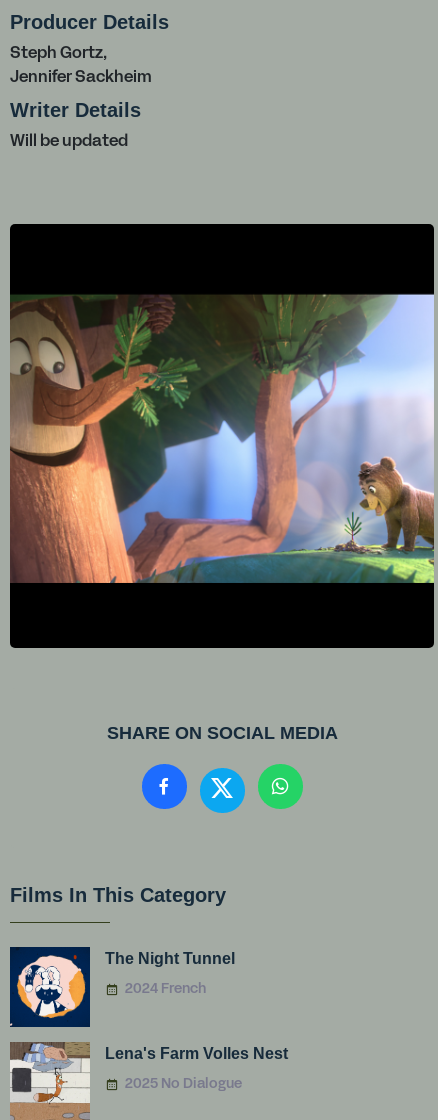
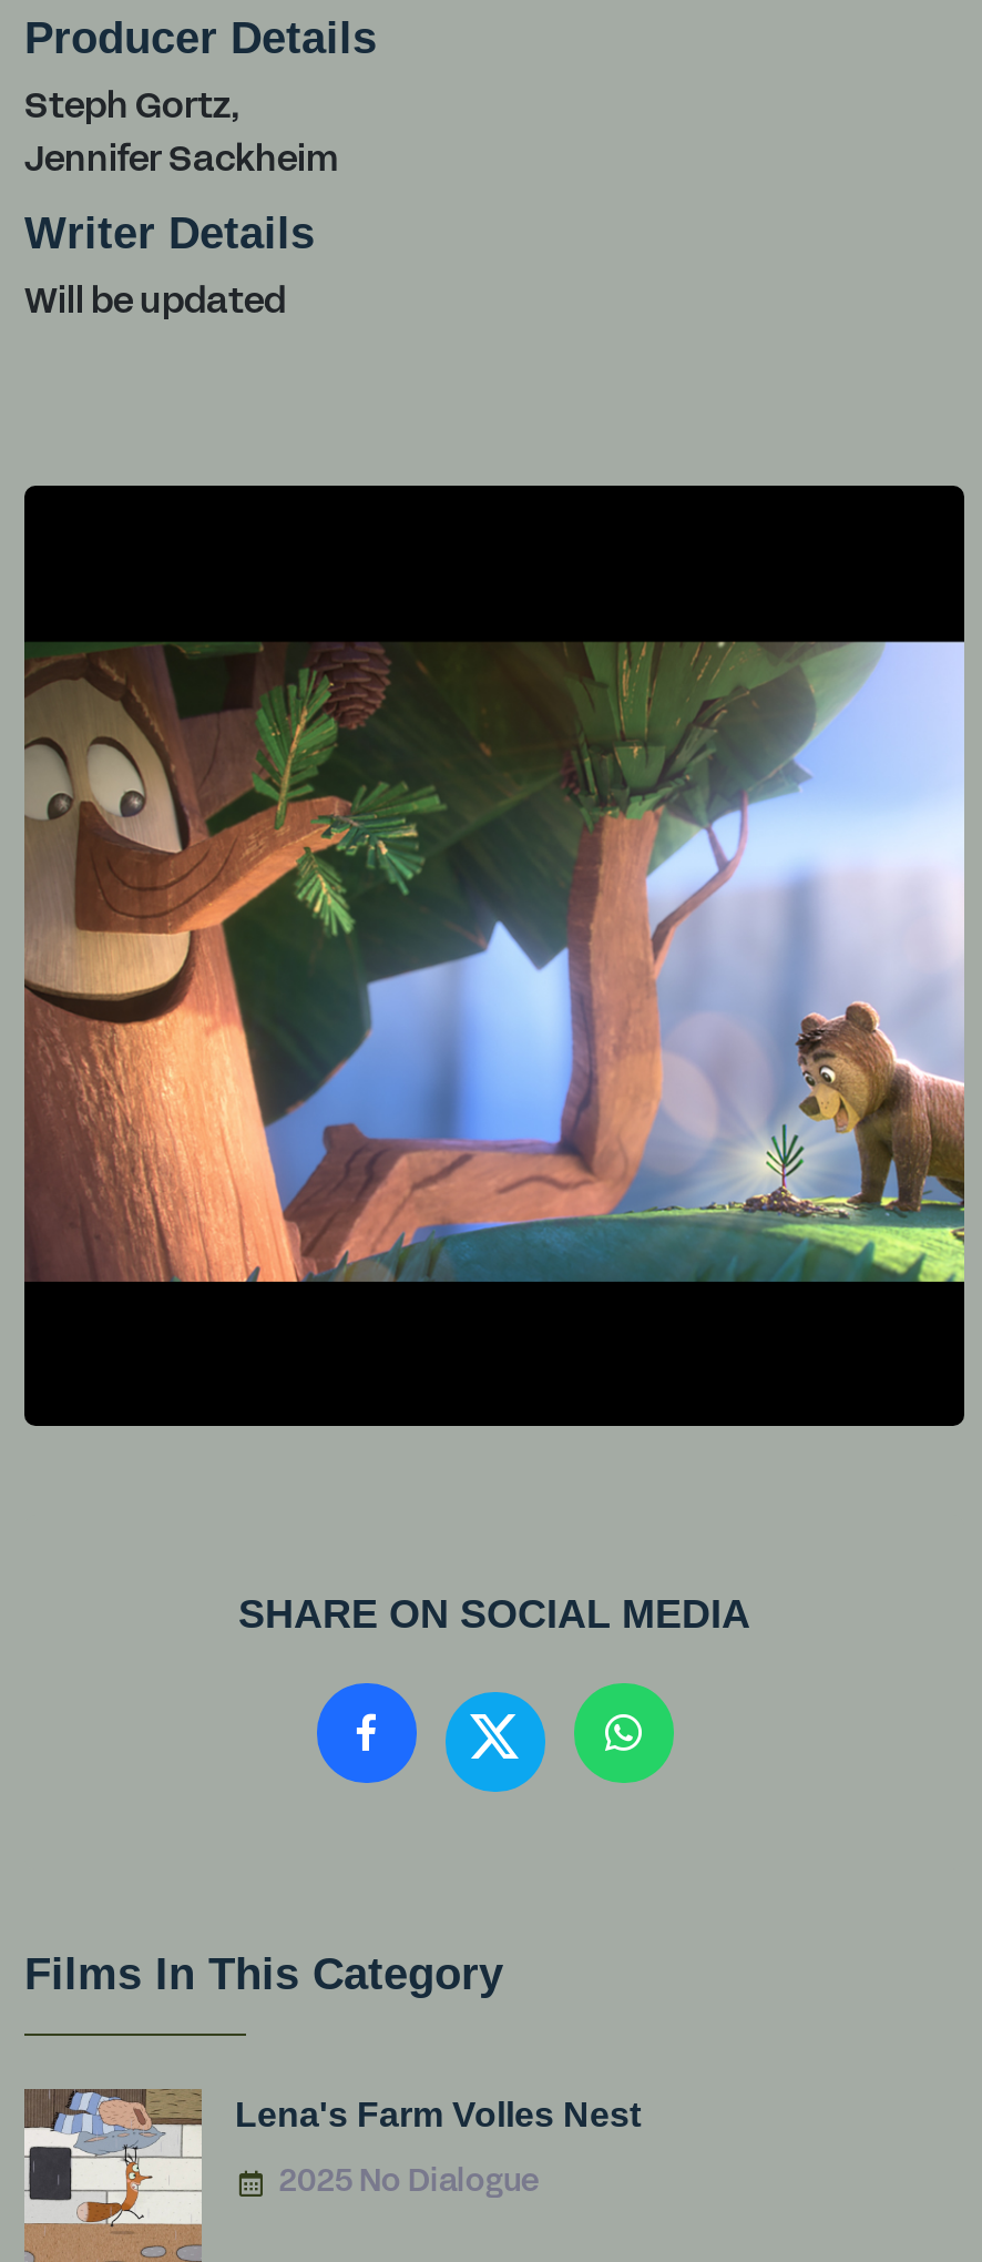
- [image]
- The Night Tunnel
- 2024 French
